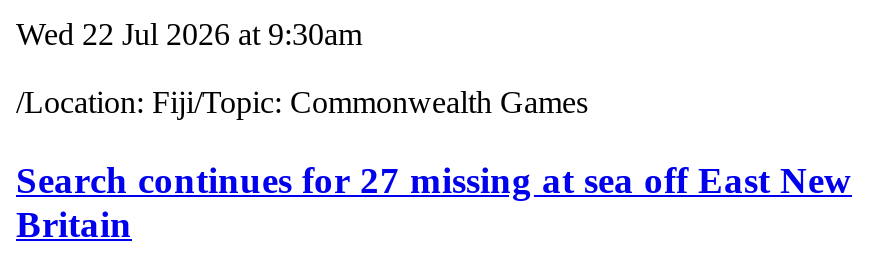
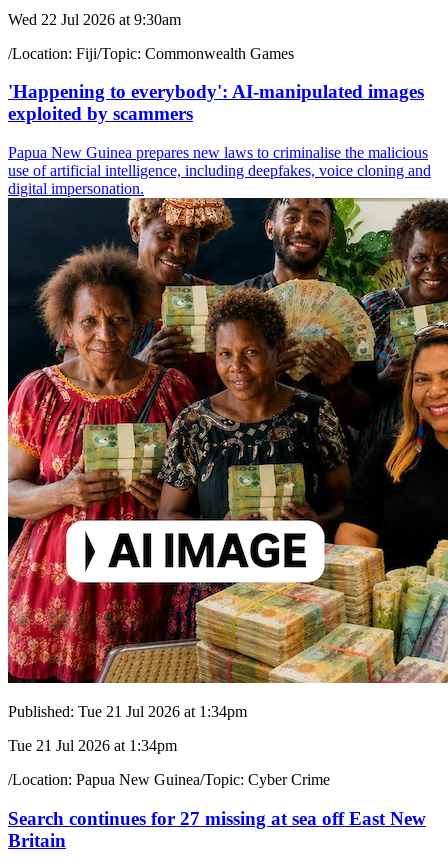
+ [image]
+ 'Happening to everybody': AI-manipulated images
+ exploited by scammers
+ Papua New Guinea prepares new laws to criminalise the malicious
+ use of artificial intelligence, including deepfakes, voice cloning and
+ digital impersonation.

+ Published: Tue 21 Jul 2026 at 1:34pm
+ Tue 21 Jul 2026 at 1:34pm
+ /Location: Papua New Guinea/Topic: Cyber Crime
